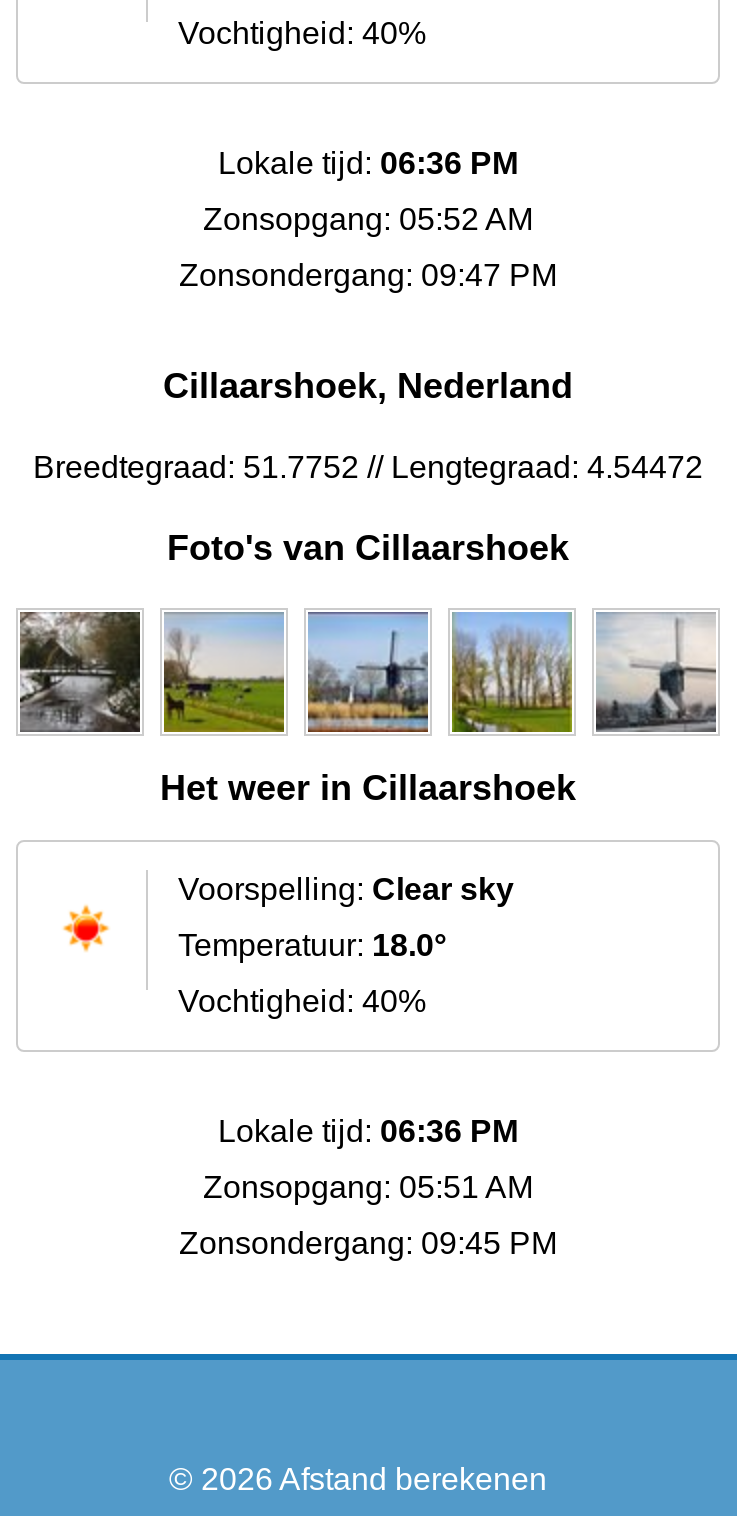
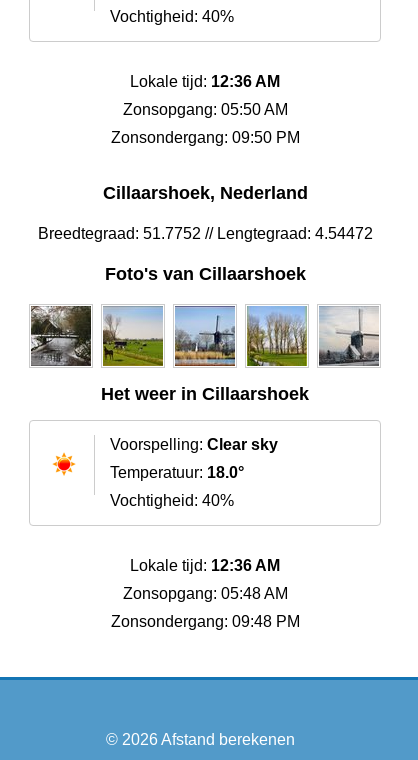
- Lokale tijd: 06:36 PM
+ Lokale tijd: 12:36 AM

- Zonsopgang: 05:52 AM
+ Zonsopgang: 05:50 AM

- Zonsondergang: 09:47 PM
+ Zonsondergang: 09:50 PM

- Lokale tijd: 06:36 PM
+ Lokale tijd: 12:36 AM

- Zonsopgang: 05:51 AM
+ Zonsopgang: 05:48 AM

- Zonsondergang: 09:45 PM
+ Zonsondergang: 09:48 PM
